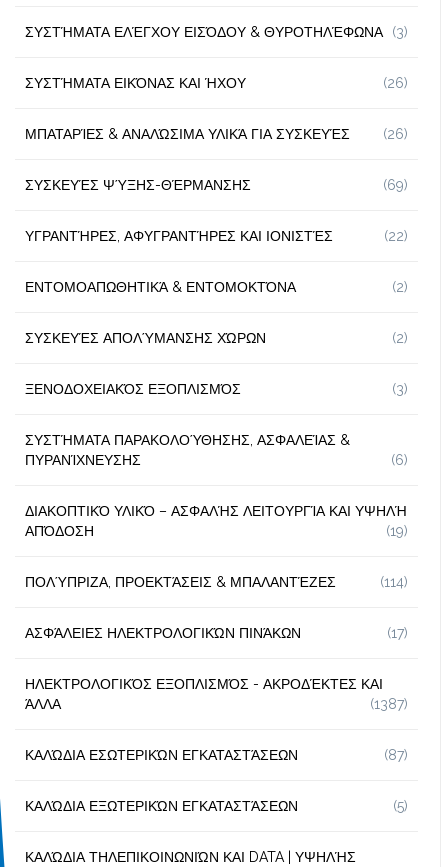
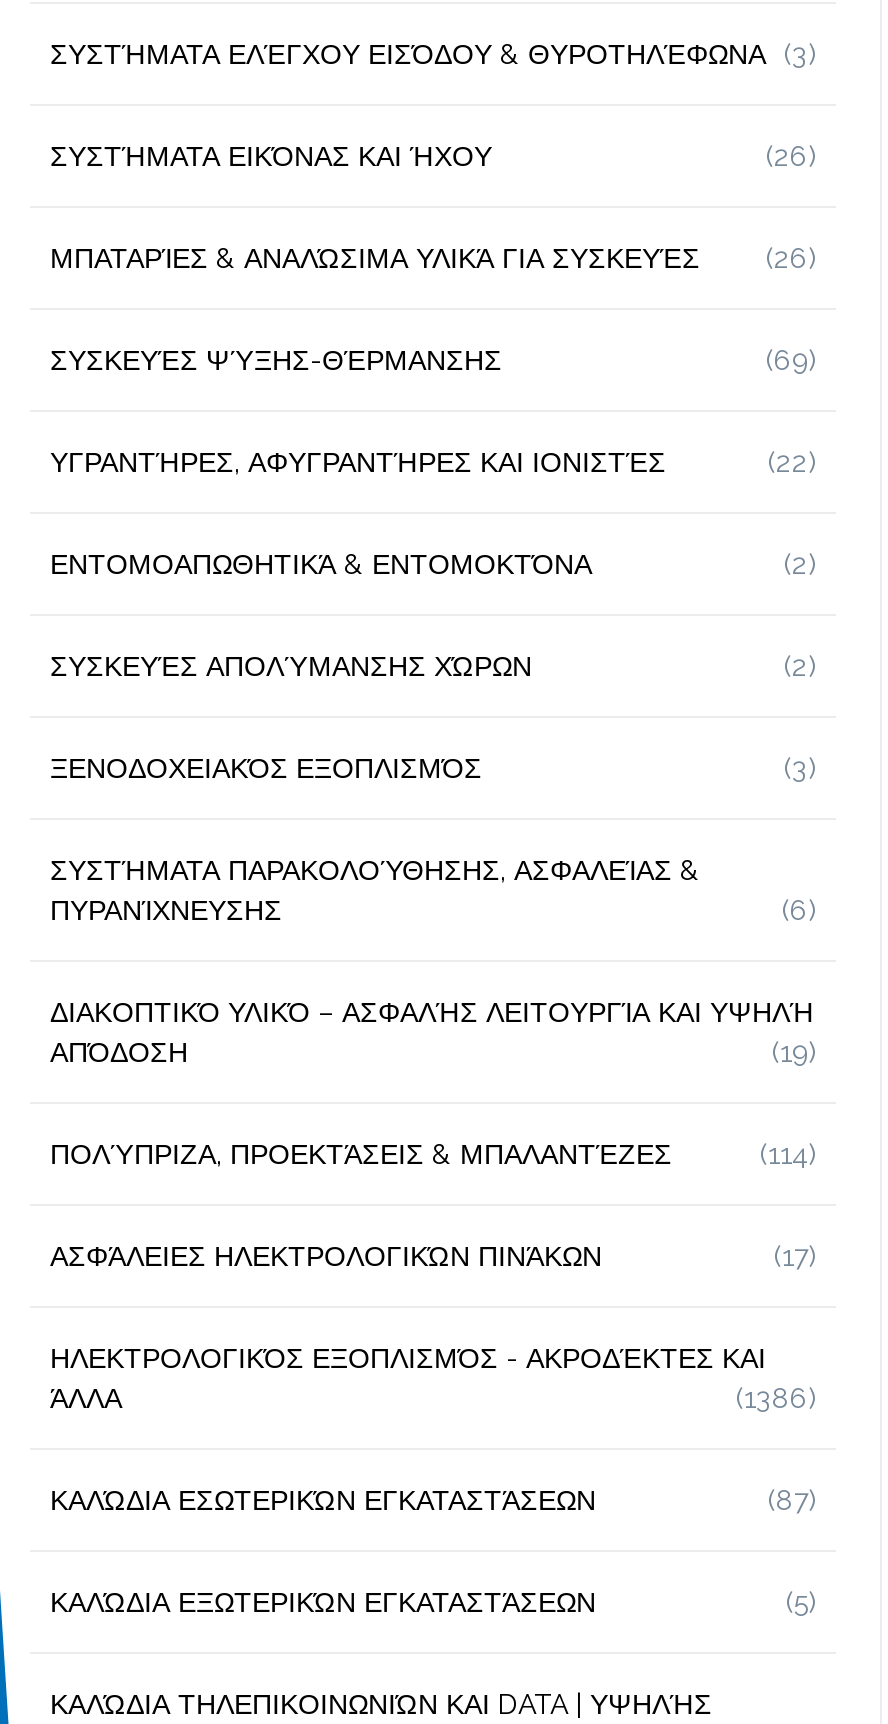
- (1387)
+ (1386)
